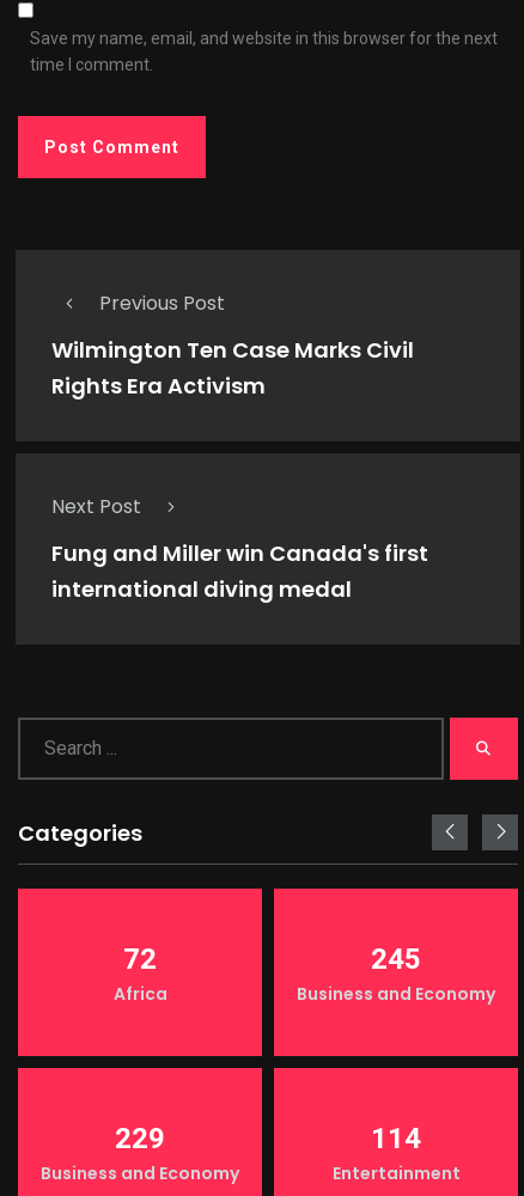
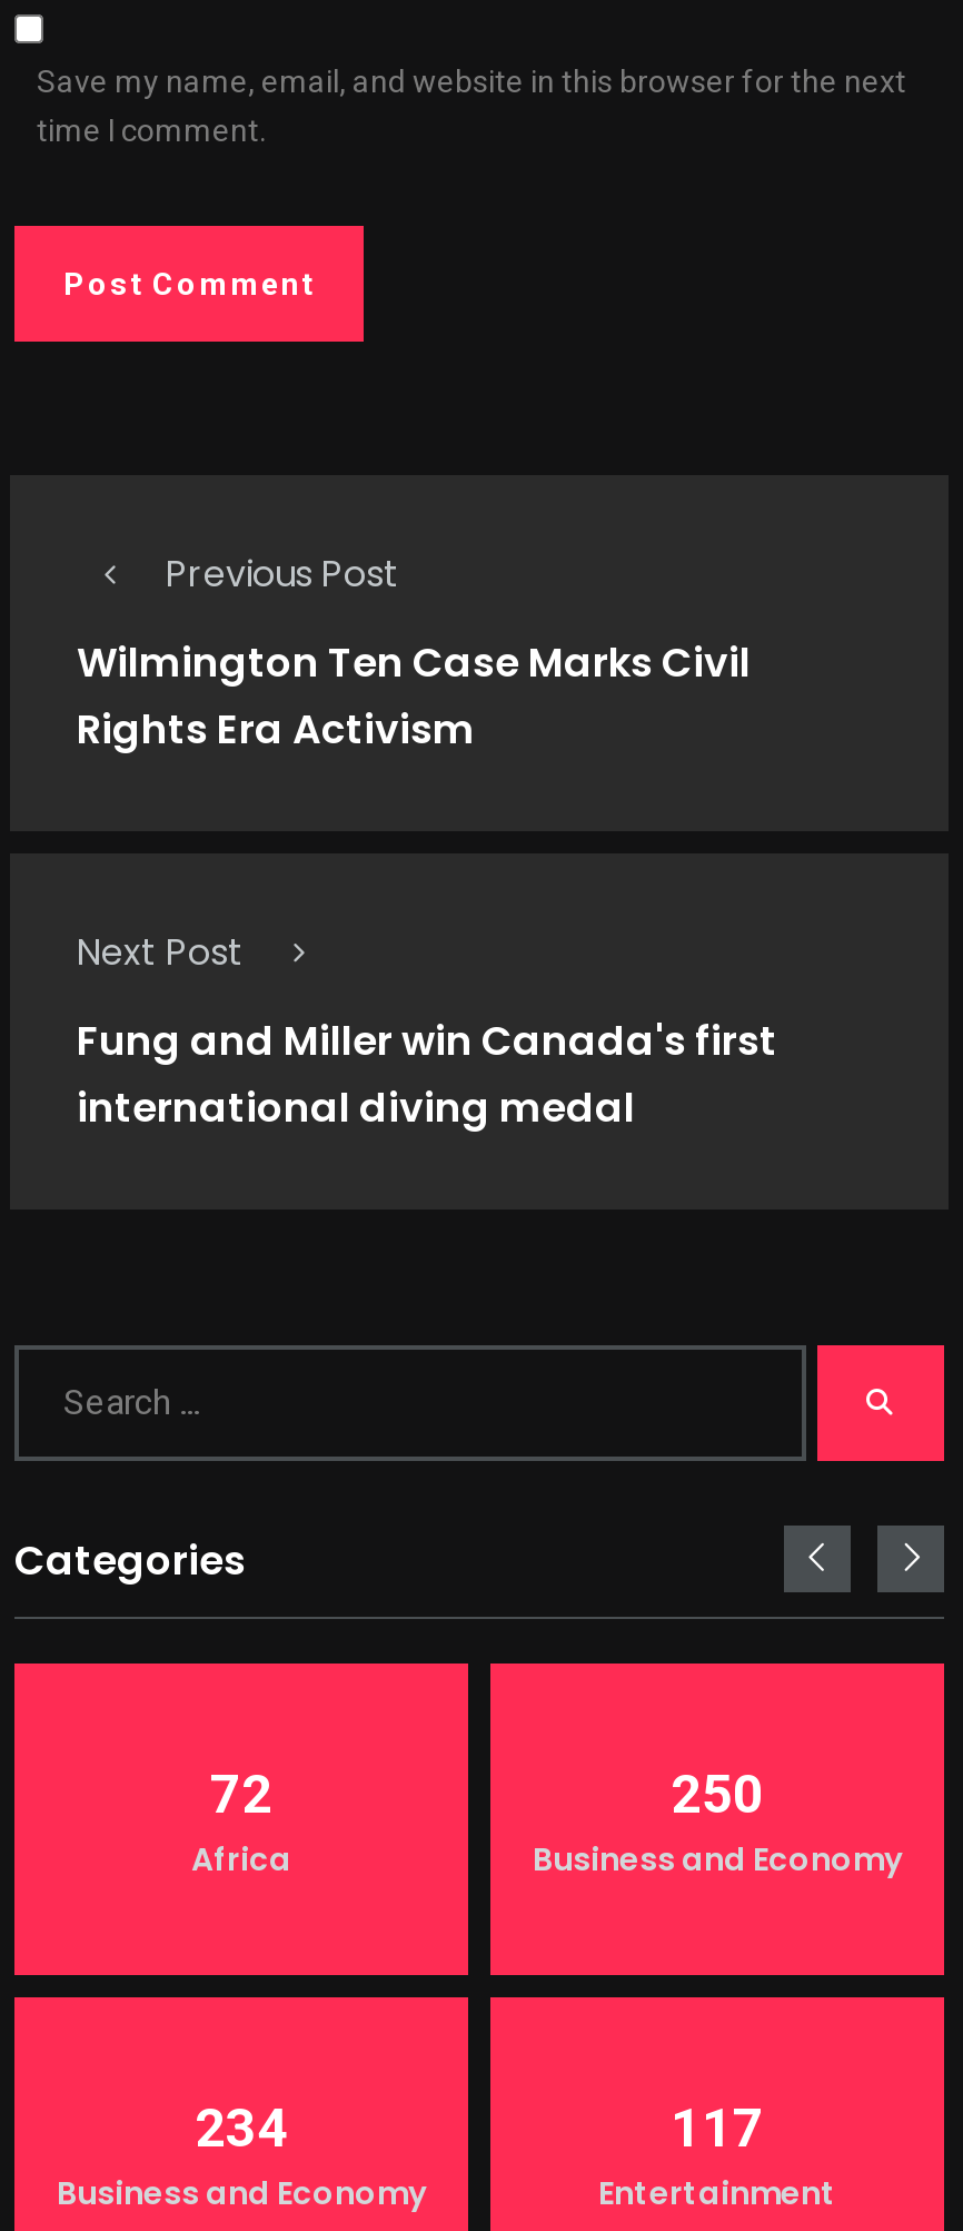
- 245
+ 250

- 229
+ 234

- 114
+ 117
